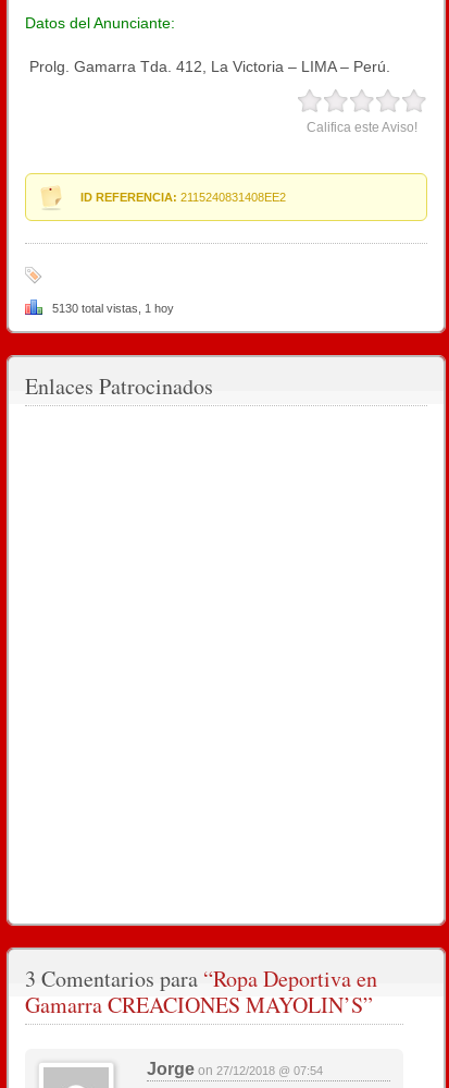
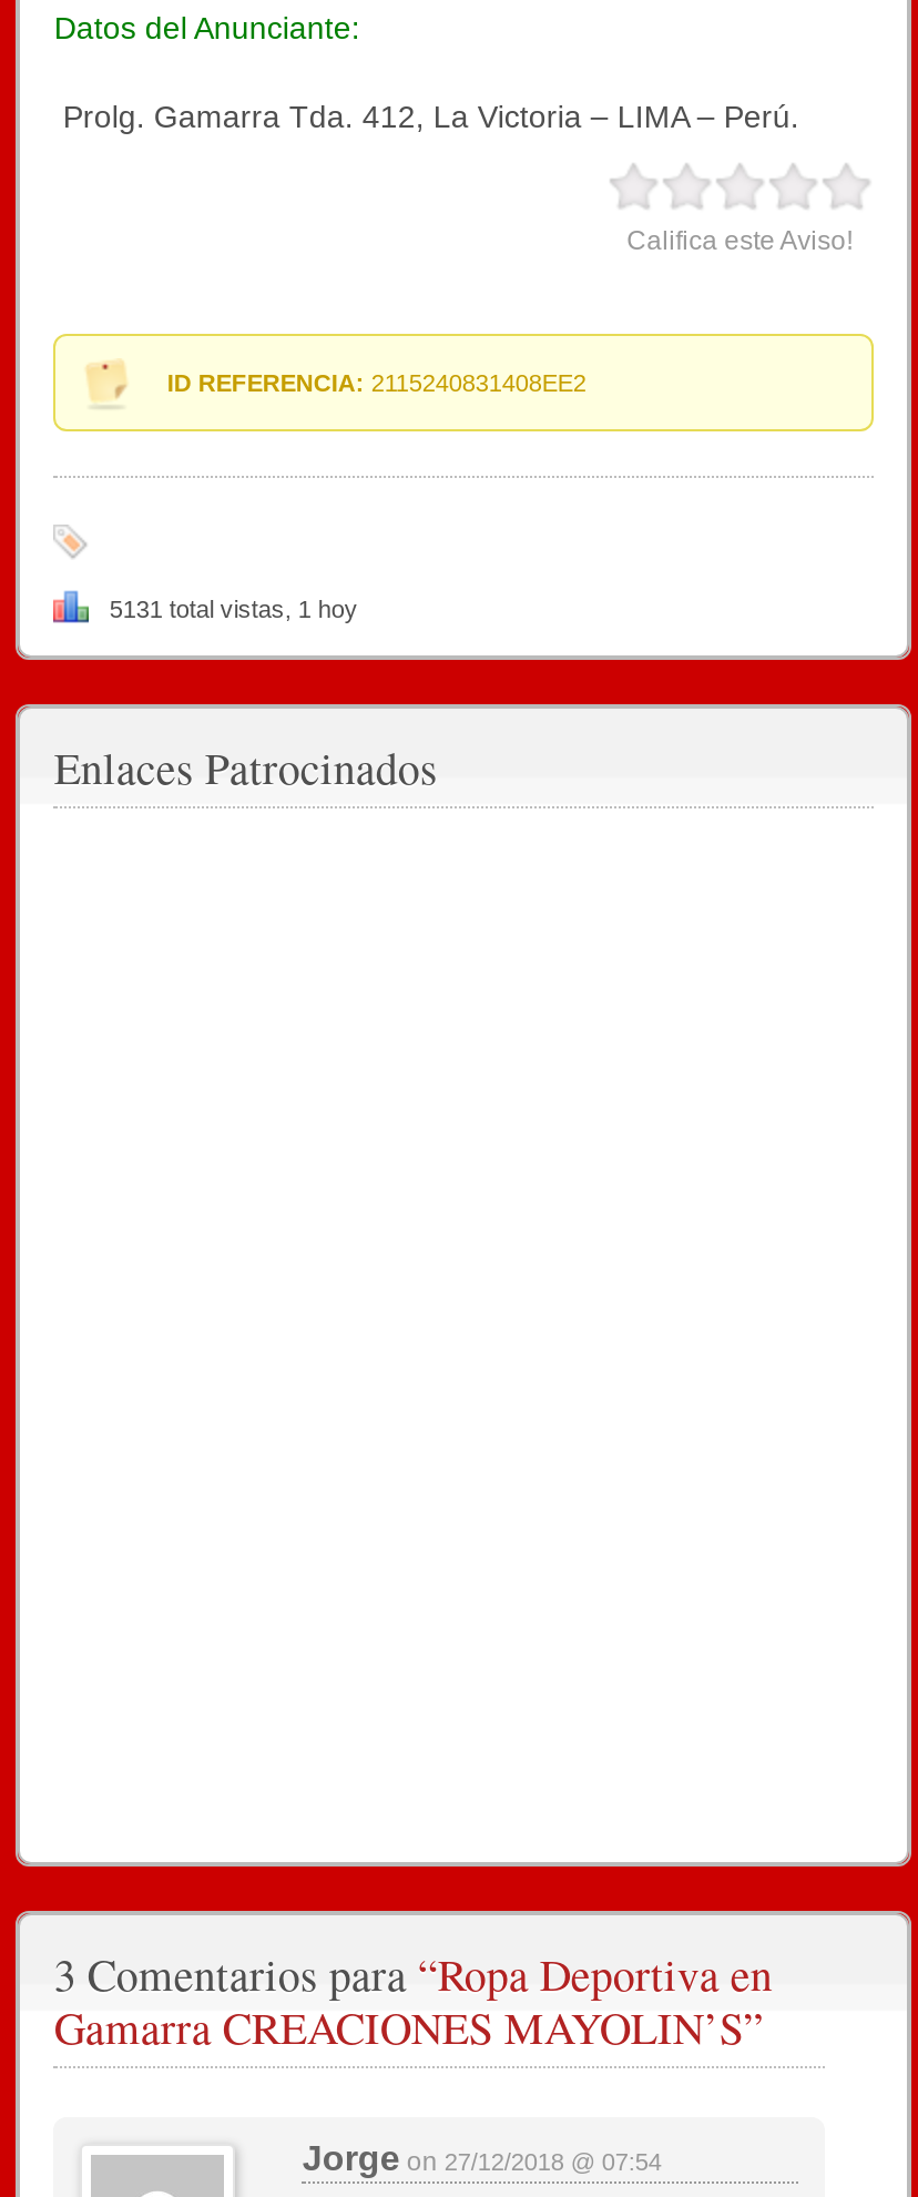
- 5130 total vistas, 1 hoy
+ 5131 total vistas, 1 hoy
